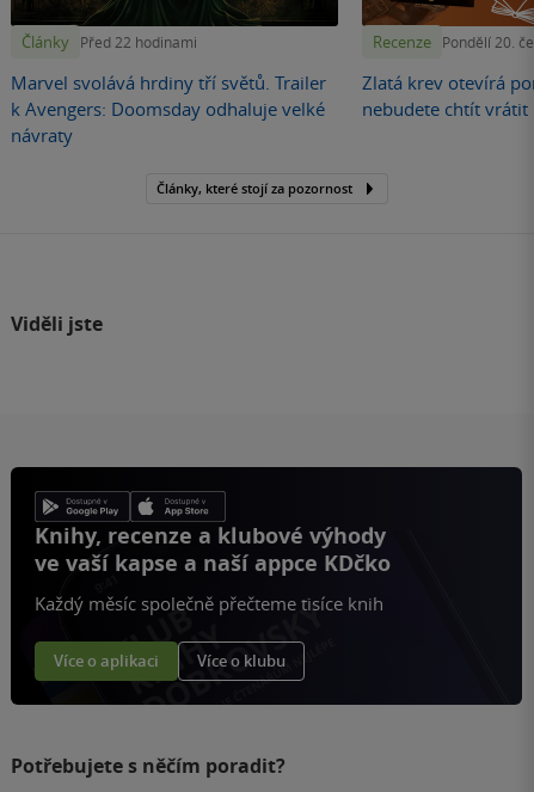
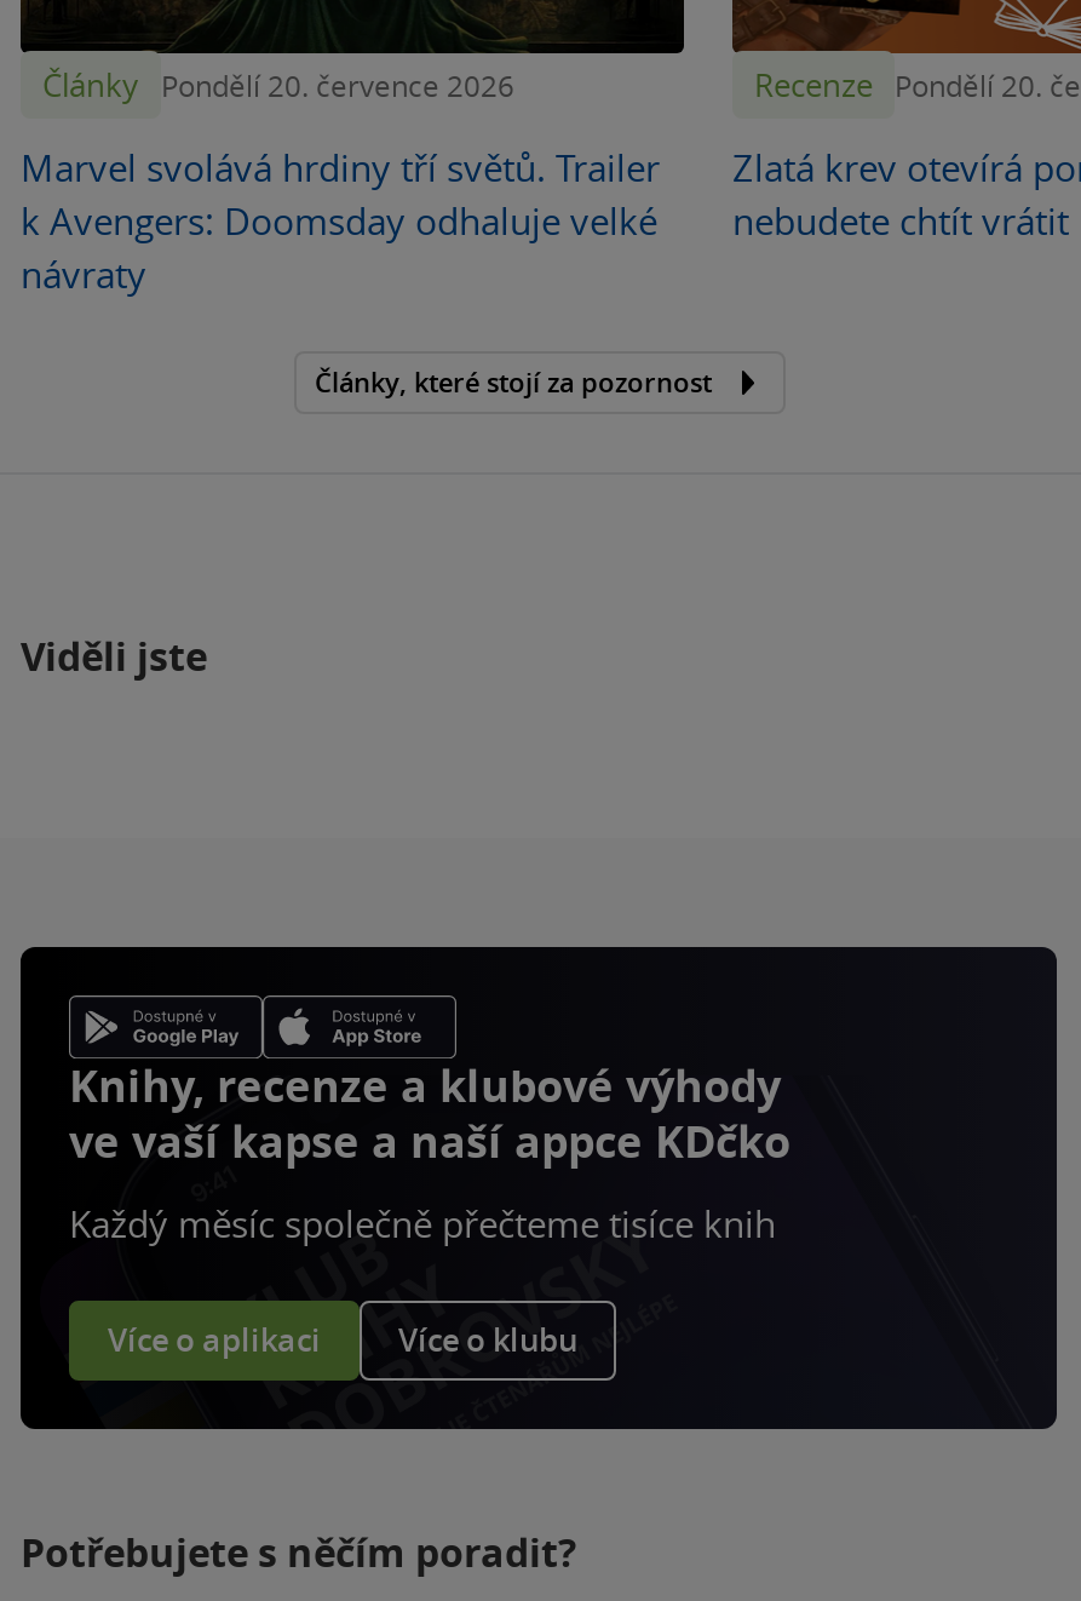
- Články Před 22 hodinami
+ Články Pondělí 20. července 2026
